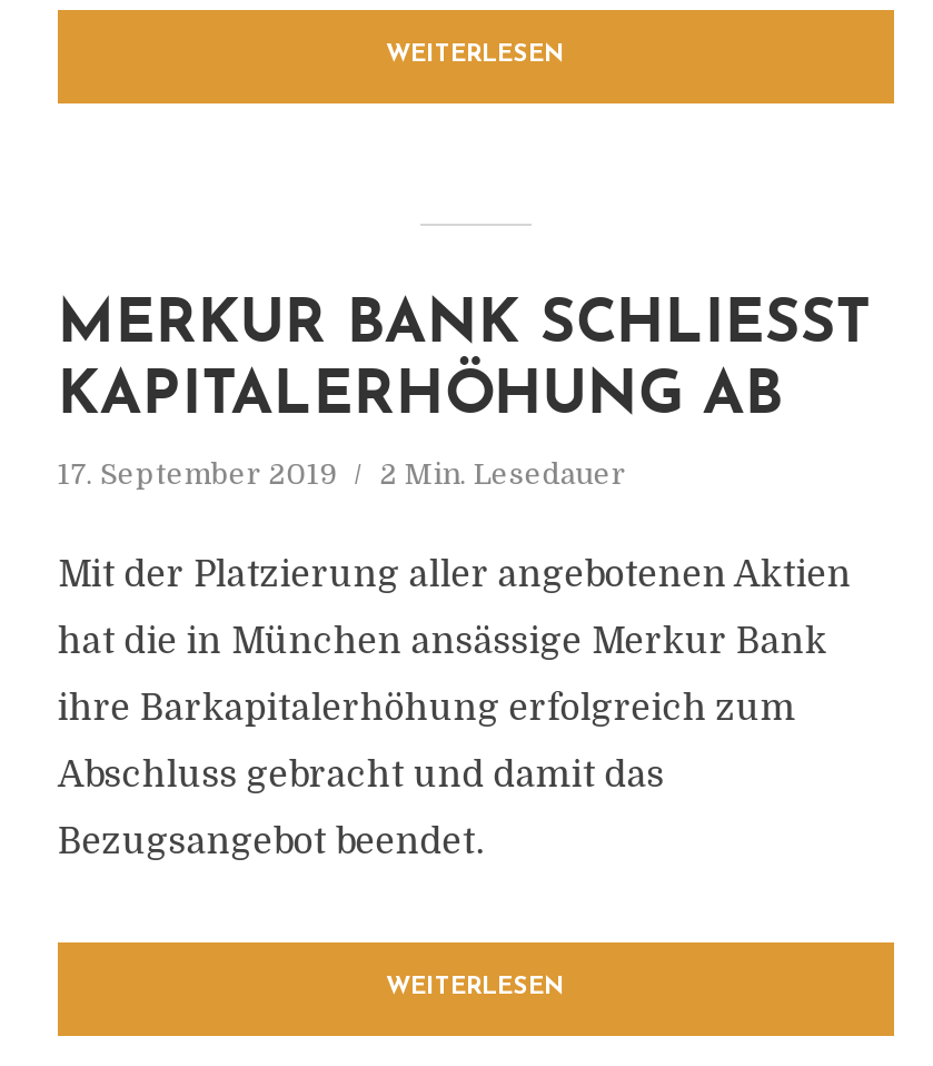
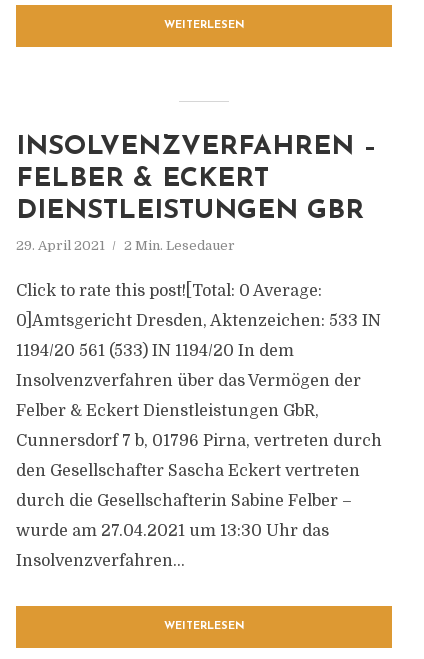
- MERKUR BANK SCHLIESST K
- APITALERHÖHUNG AB
+ INSOLVENZVERFAHREN –
+ FELBER & ECKERT
+ DIENSTLEISTUNGEN GBR

- 17. September 2019 2 Min. Lesedauer
+ 29. April 2021 2 Min. Lesedauer

- Mit der Platzierung aller angebotenen Aktien
- hat die in München ansässige Merkur Bank
- ihre Barkapitalerhöhung erfolgreich zum
- Abschluss gebracht und damit das
- Bezugsangebot beendet.
+ Click to rate this post![Total: 0 Average:
+ 0]Amtsgericht Dresden, Aktenzeichen: 533 IN
+ 1194/20 561 (533) IN 1194/20 In dem
+ Insolvenzverfahren über das Vermögen der
+ Felber & Eckert Dienstleistungen GbR,
+ Cunnersdorf 7 b, 01796 Pirna, vertreten durch
+ den Gesellschafter Sascha Eckert vertreten
+ durch die Gesellschafterin Sabine Felber –
+ wurde am 27.04.2021 um 13:30 Uhr das
+ Insolvenzverfahren...
